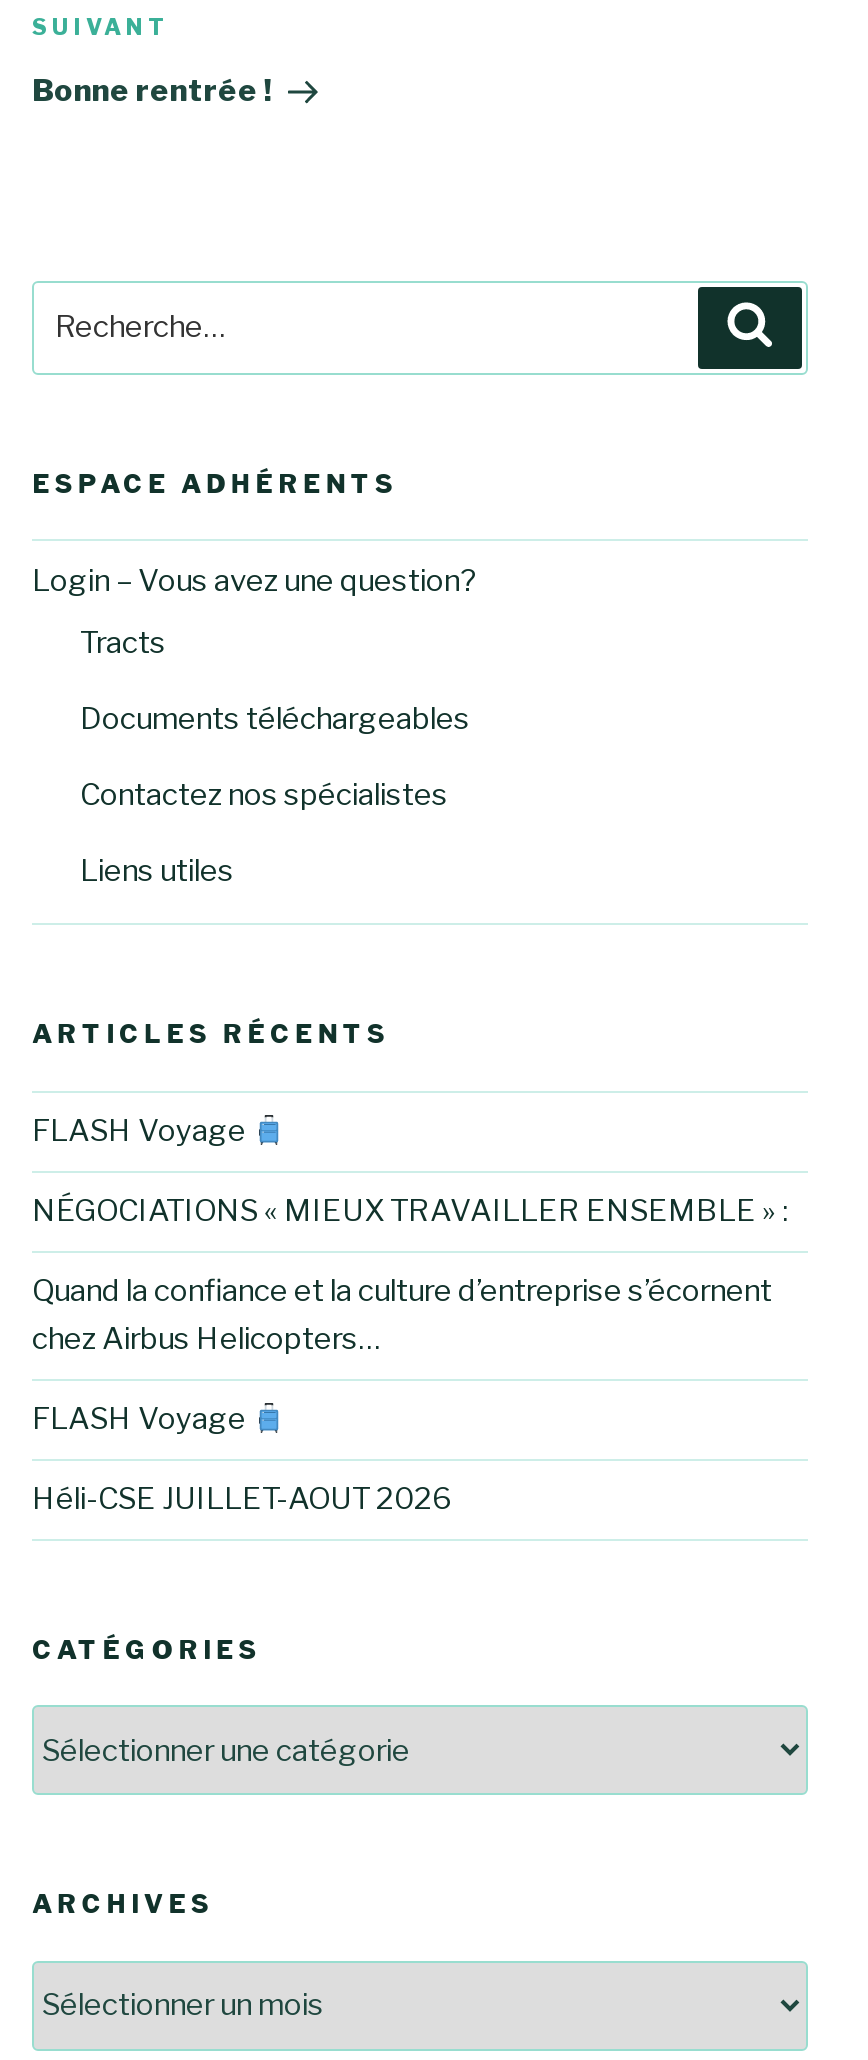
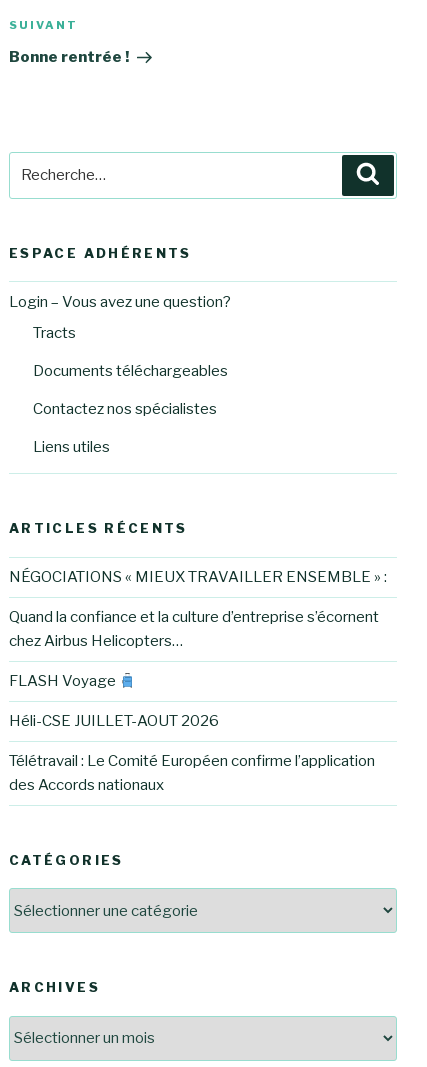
- FLASH Voyage

moved up: NÉGOCIATIONS « MIEUX TRAVAILLER ENSEMBLE » : | Quand la confiance et la culture d’entreprise s’écornent | chez Airbus Helicopters… | FLASH Voyage | Héli-CSE JUILLET-AOUT 2026

+ Télétravail : Le Comité Européen confirme l’application
+ des Accords nationaux
